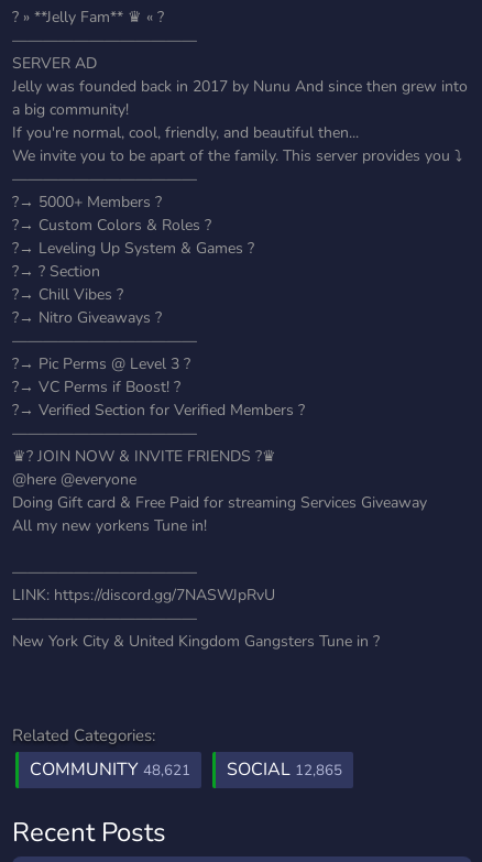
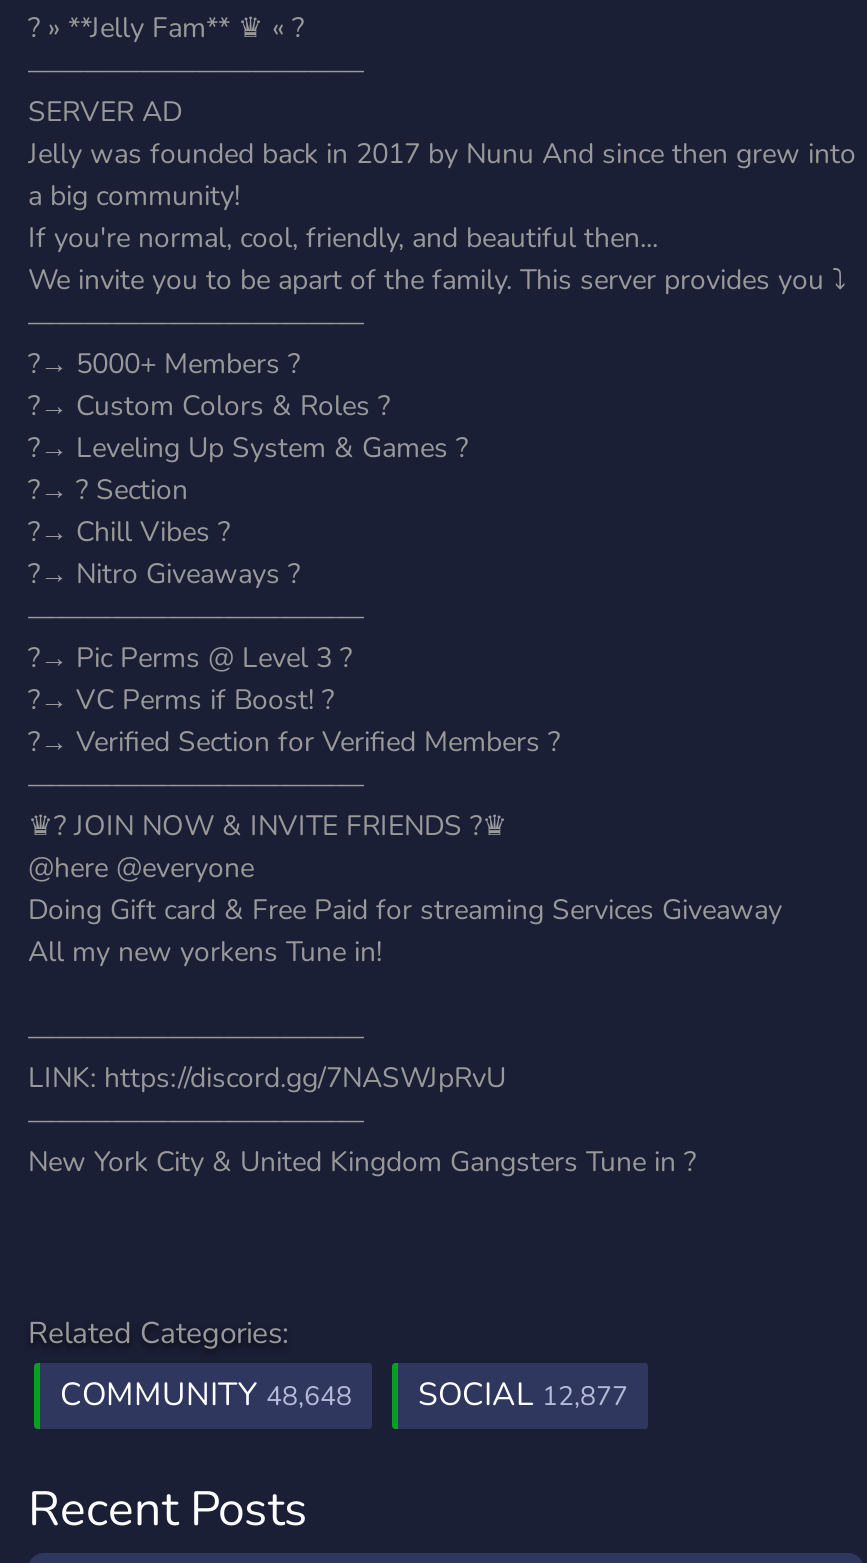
- COMMUNITY 48,621
+ COMMUNITY 48,648

- SOCIAL 12,865
+ SOCIAL 12,877
